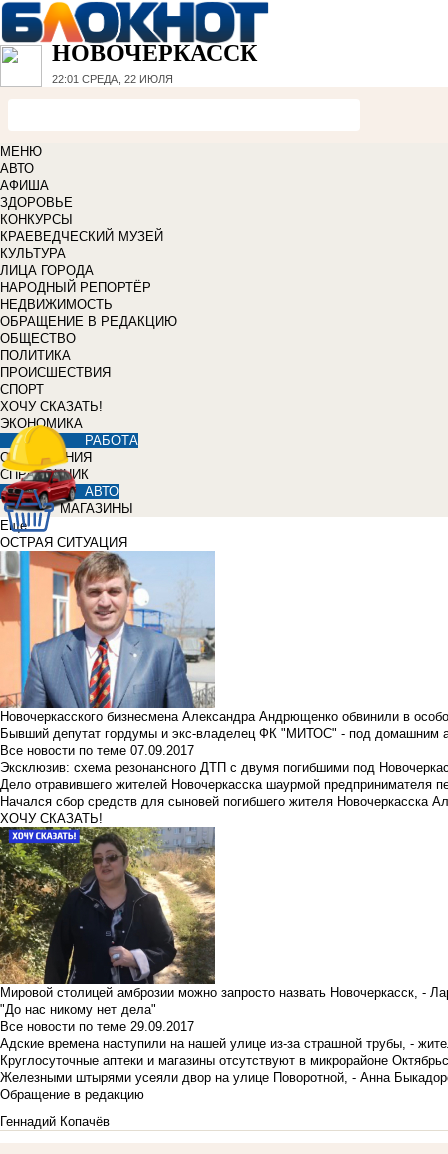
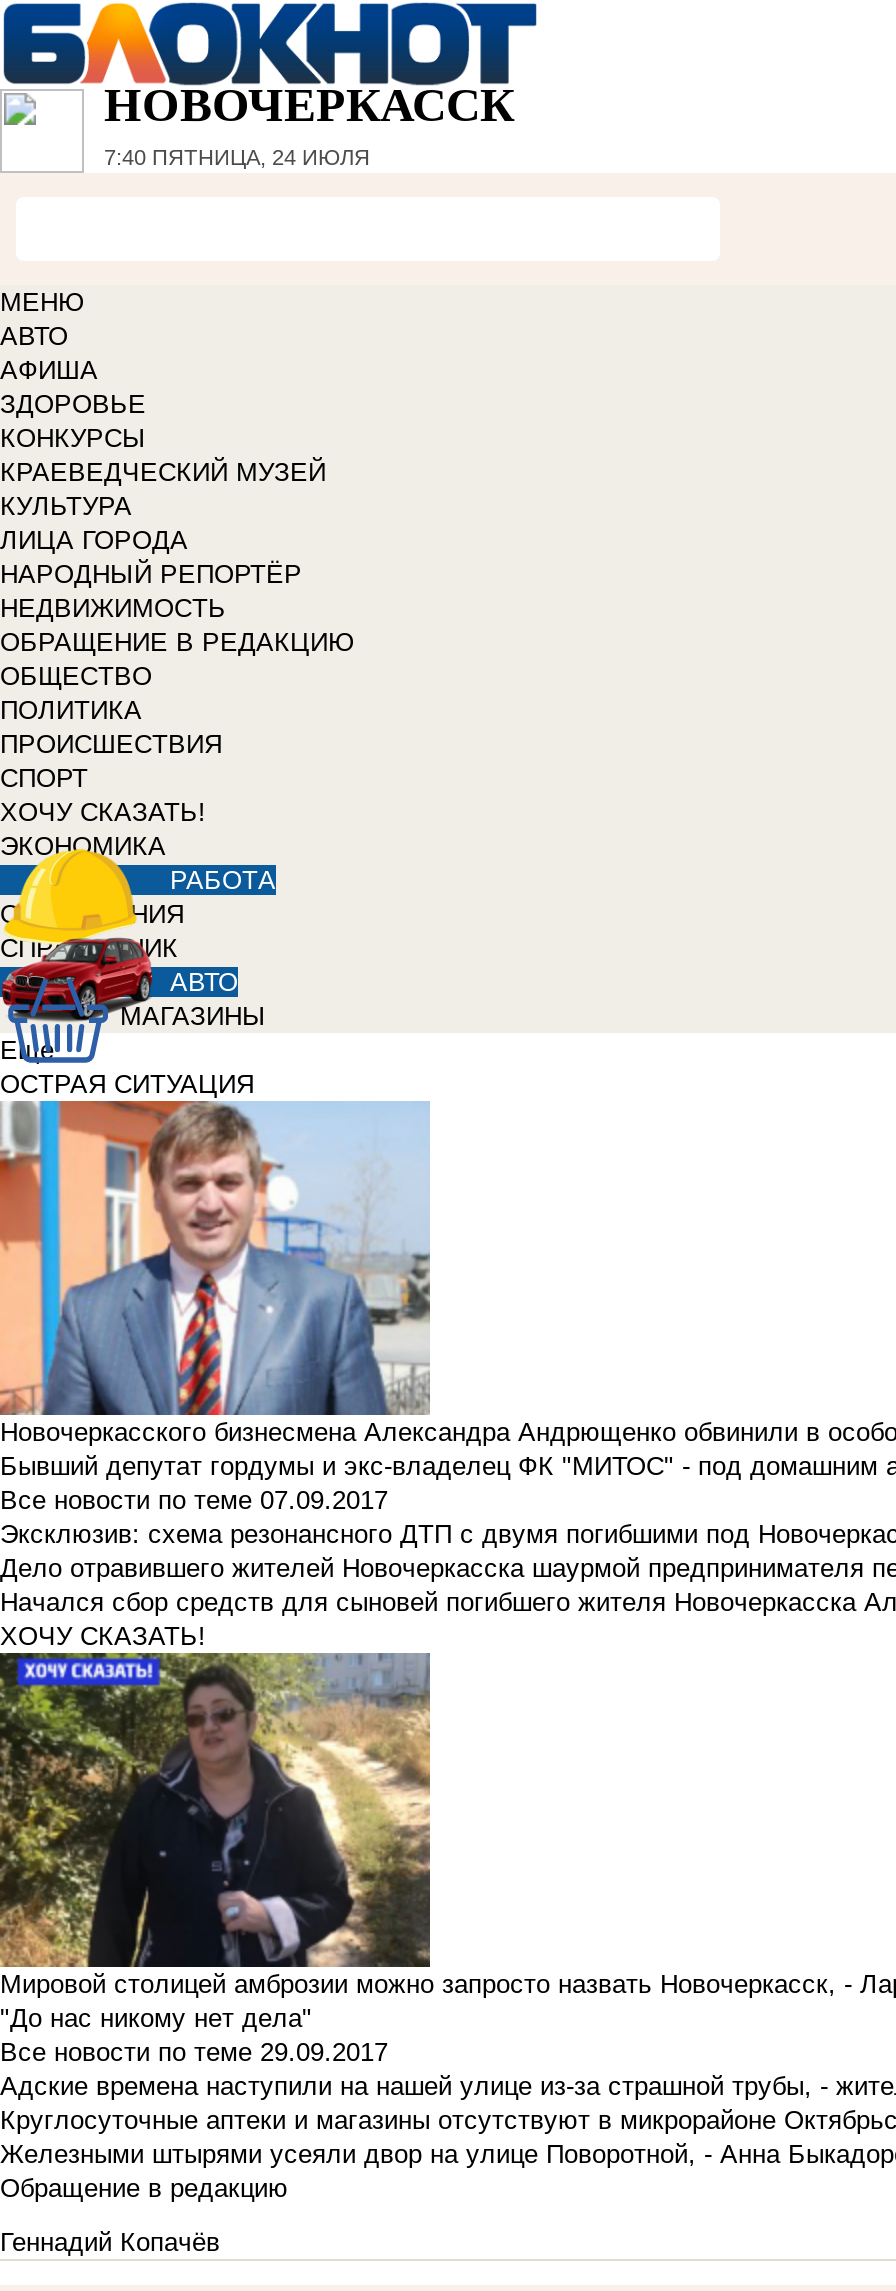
- 22:01 СРЕДА, 22 ИЮЛЯ
+ 7:40 ПЯТНИЦА, 24 ИЮЛЯ
